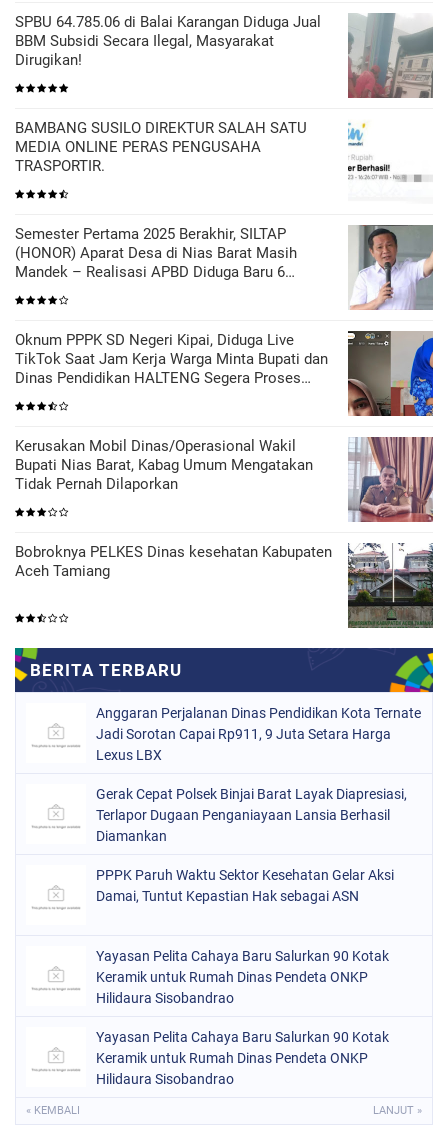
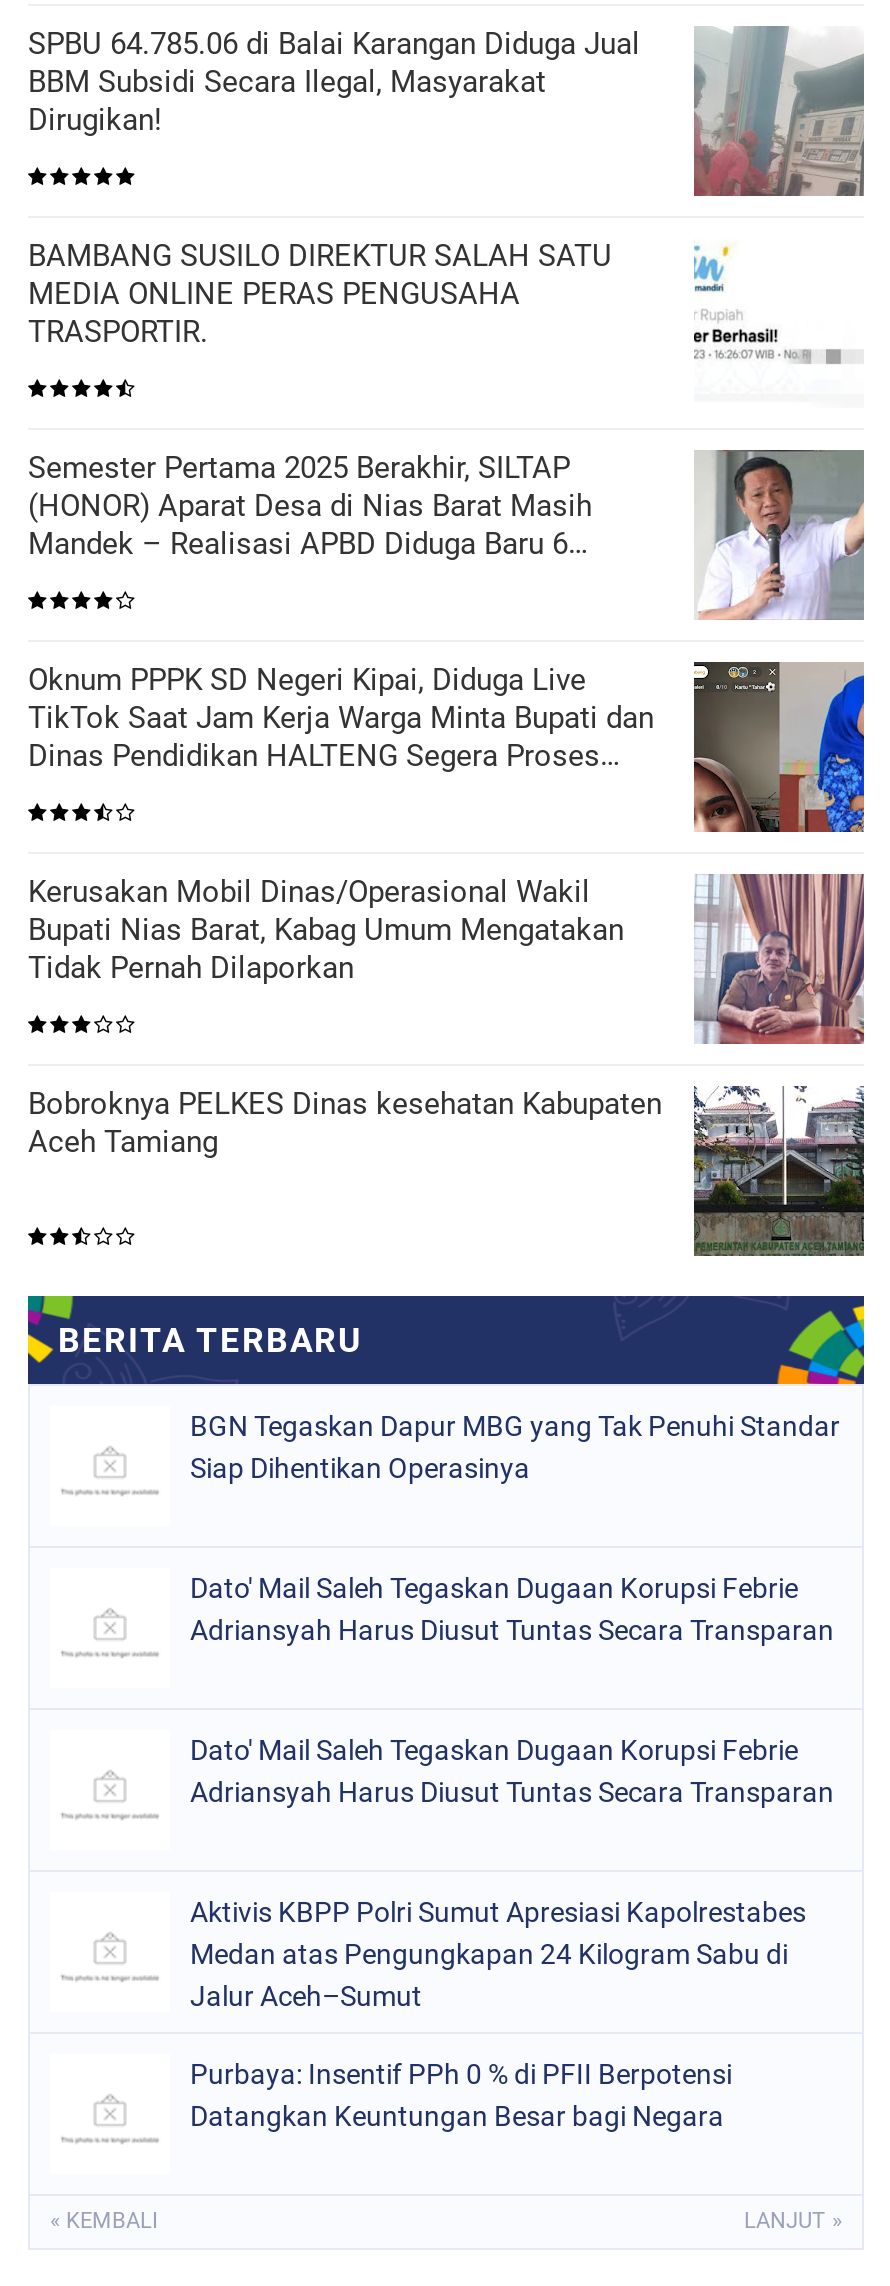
- Anggaran Perjalanan Dinas Pendidikan Kota Ternate
- Jadi Sorotan Capai Rp911, 9 Juta Setara Harga
- Lexus LBX
+ BGN Tegaskan Dapur MBG yang Tak Penuhi Standar
+ Siap Dihentikan Operasinya

- Gerak Cepat Polsek Binjai Barat Layak Diapresiasi,
- Terlapor Dugaan Penganiayaan Lansia Berhasil
- Diamankan
+ Dato' Mail Saleh Tegaskan Dugaan Korupsi Febrie
+ Adriansyah Harus Diusut Tuntas Secara Transparan

- PPPK Paruh Waktu Sektor Kesehatan Gelar Aksi
- Damai, Tuntut Kepastian Hak sebagai ASN
+ Dato' Mail Saleh Tegaskan Dugaan Korupsi Febrie
+ Adriansyah Harus Diusut Tuntas Secara Transparan

- Yayasan Pelita Cahaya Baru Salurkan 90 Kotak
- Keramik untuk Rumah Dinas Pendeta ONKP
- Hilidaura Sisobandrao
+ Aktivis KBPP Polri Sumut Apresiasi Kapolrestabes
+ Medan atas Pengungkapan 24 Kilogram Sabu di
+ Jalur Aceh–Sumut

- Yayasan Pelita Cahaya Baru Salurkan 90 Kotak
- Keramik untuk Rumah Dinas Pendeta ONKP
- Hilidaura Sisobandrao
+ Purbaya: Insentif PPh 0 % di PFII Berpotensi
+ Datangkan Keuntungan Besar bagi Negara
